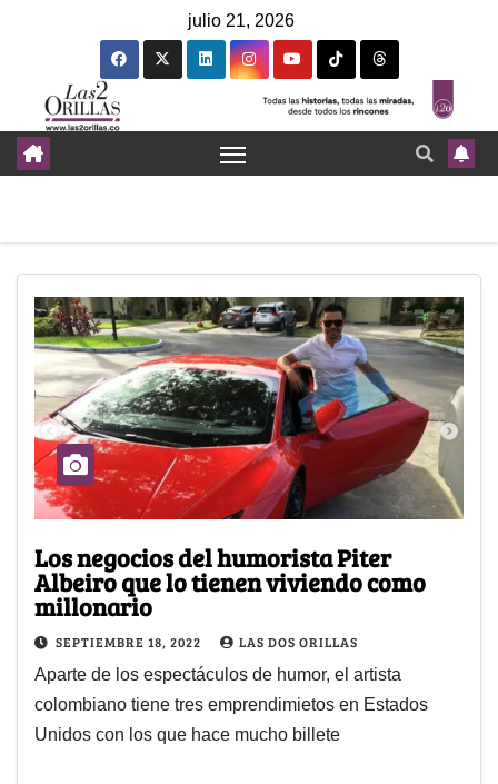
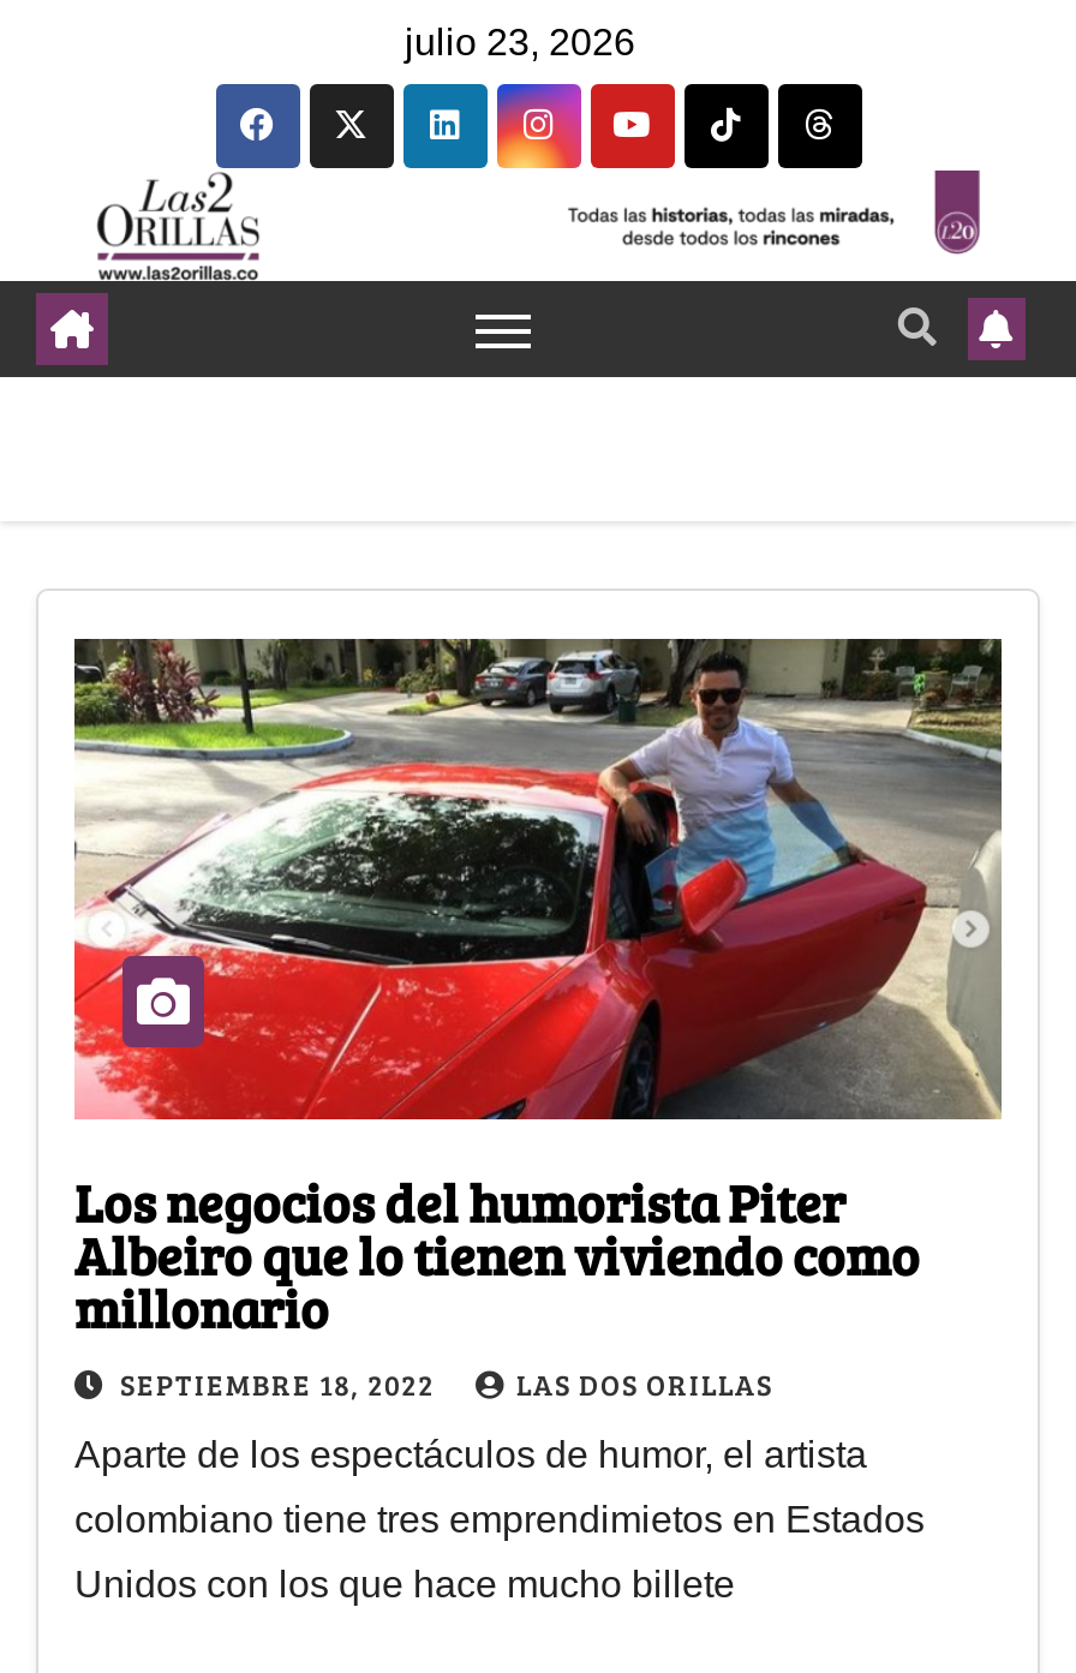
- julio 21, 2026
+ julio 23, 2026
